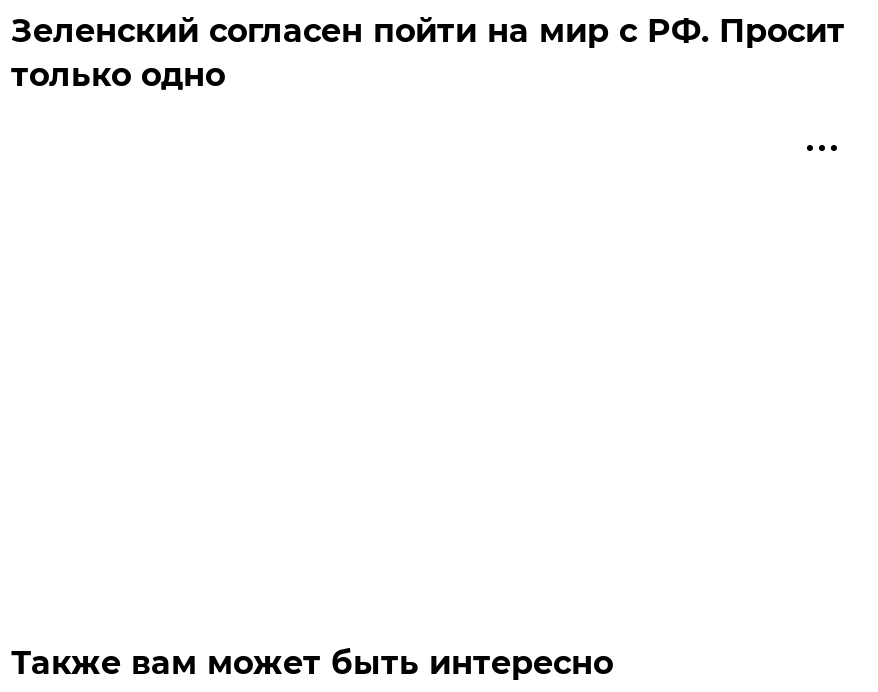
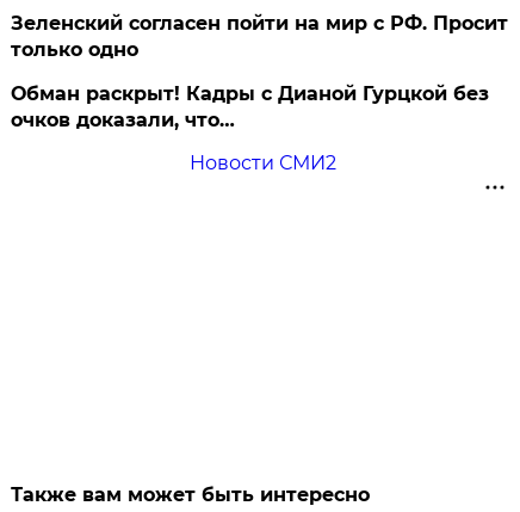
+ Обман раскрыт! Кадры с Дианой Гурцкой без
+ очков доказали, что…
+ Новости СМИ2
